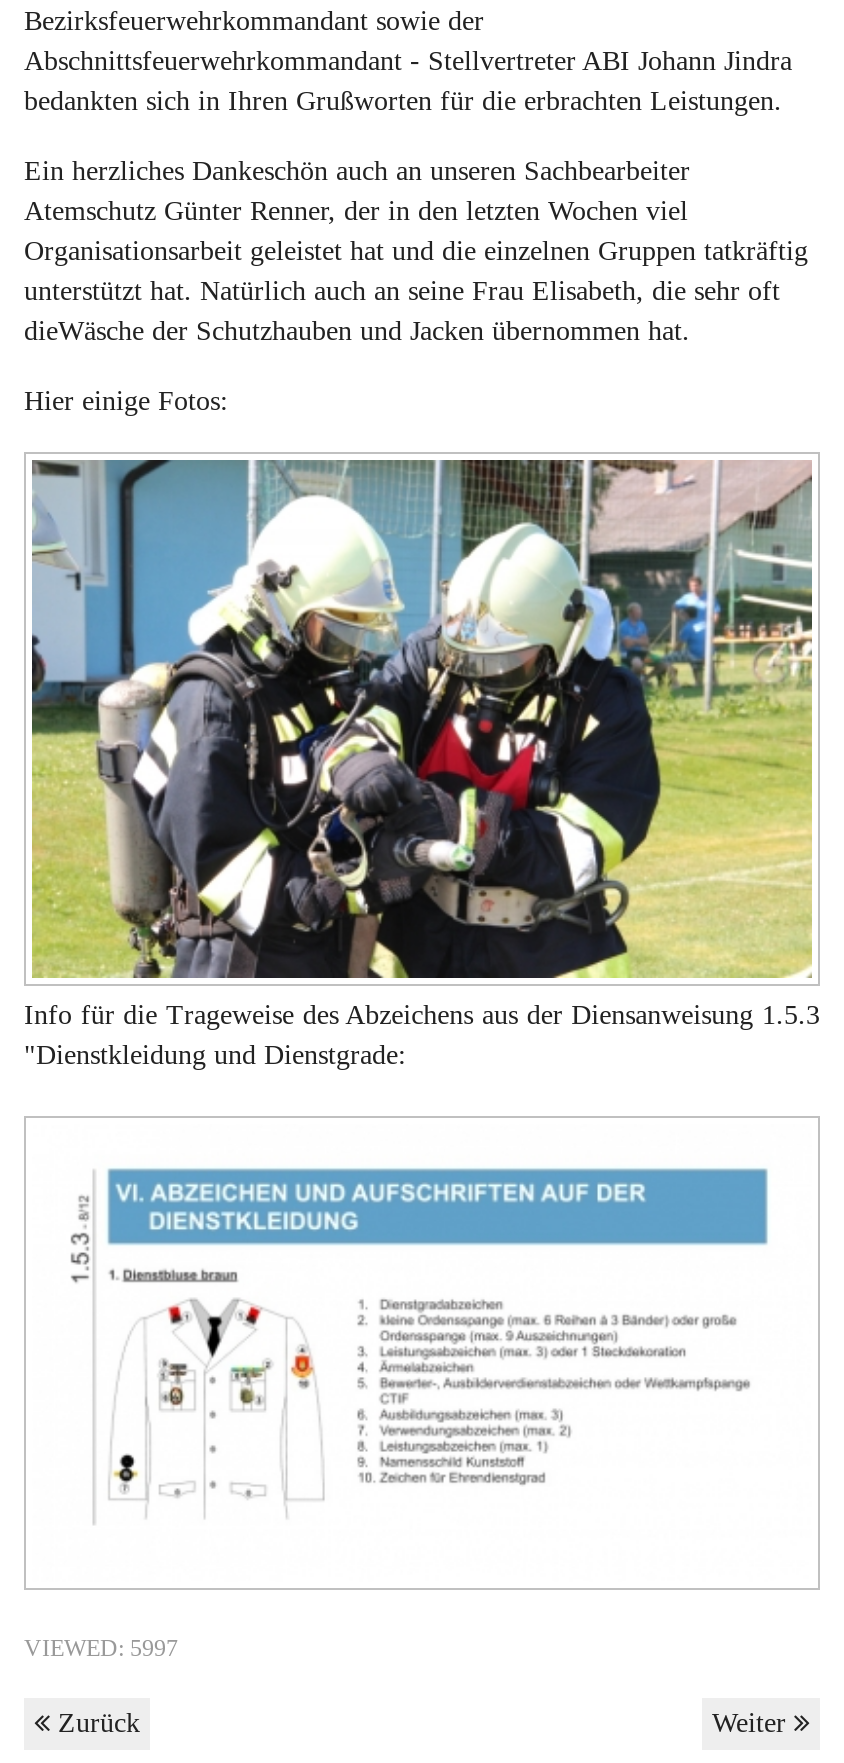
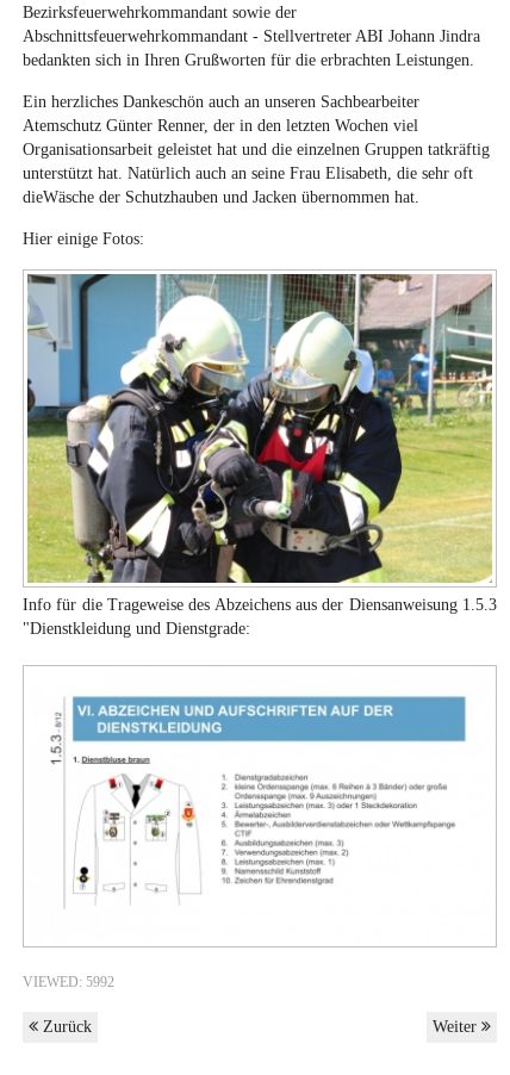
- VIEWED: 5997
+ VIEWED: 5992
